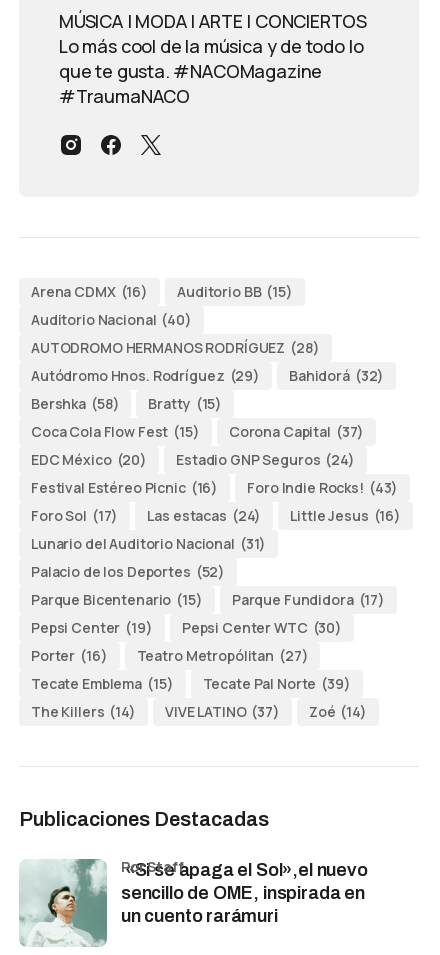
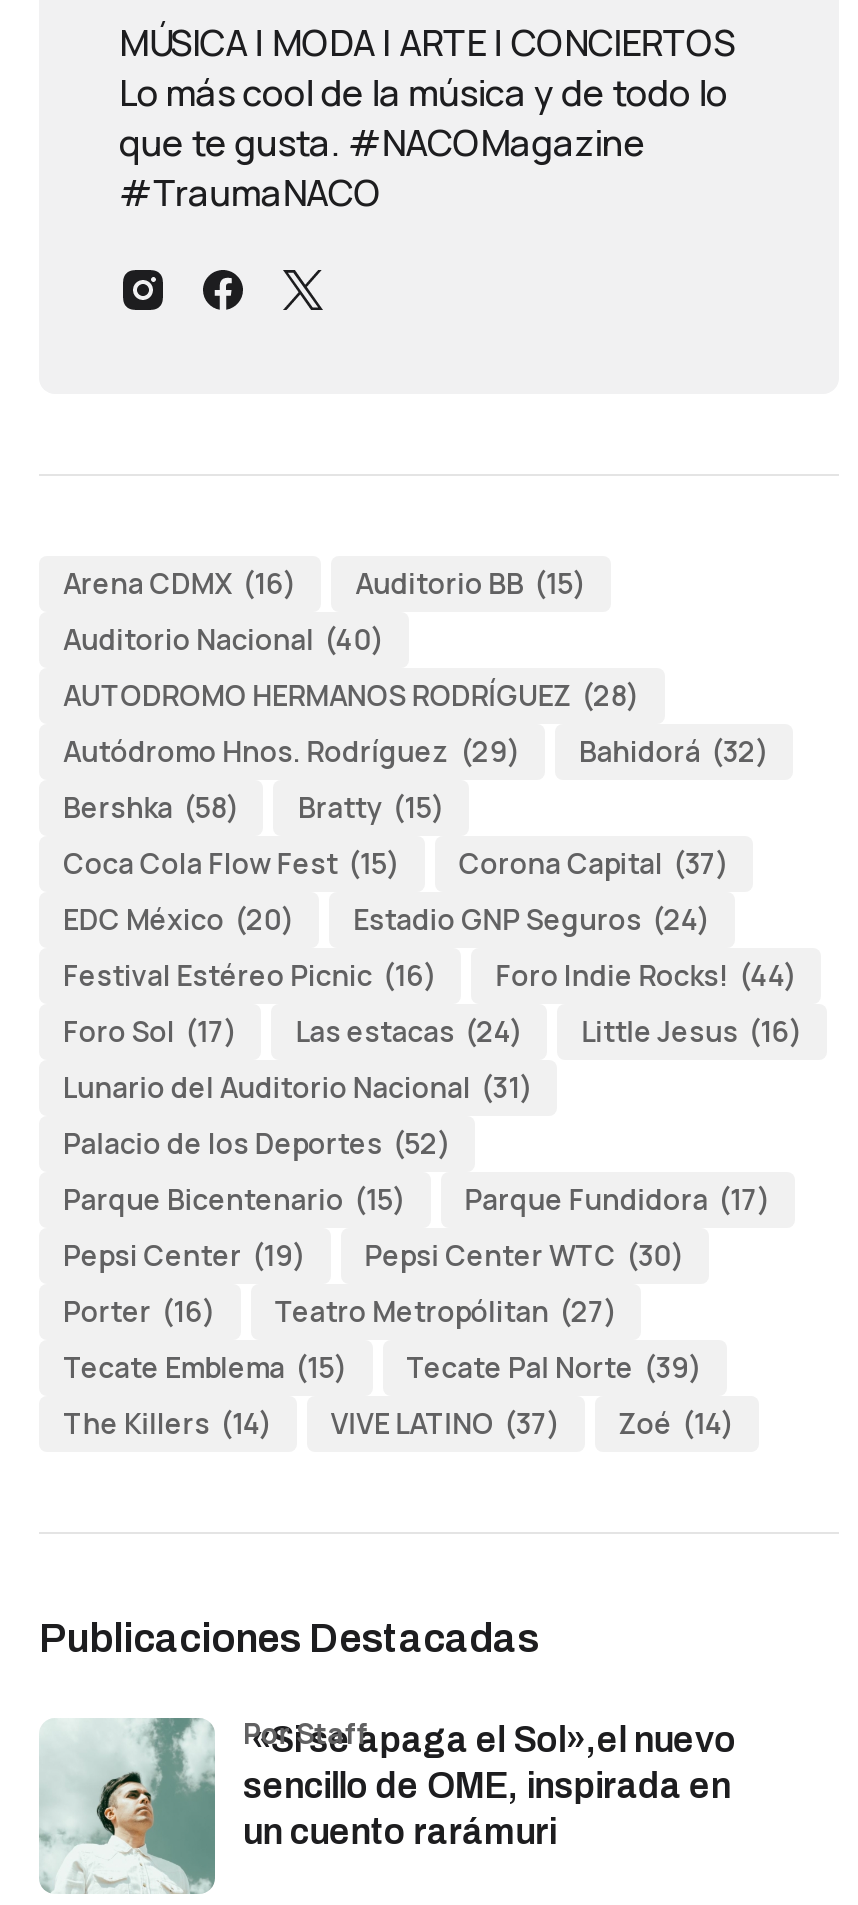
- Foro Indie Rocks! (43)
+ Foro Indie Rocks! (44)
